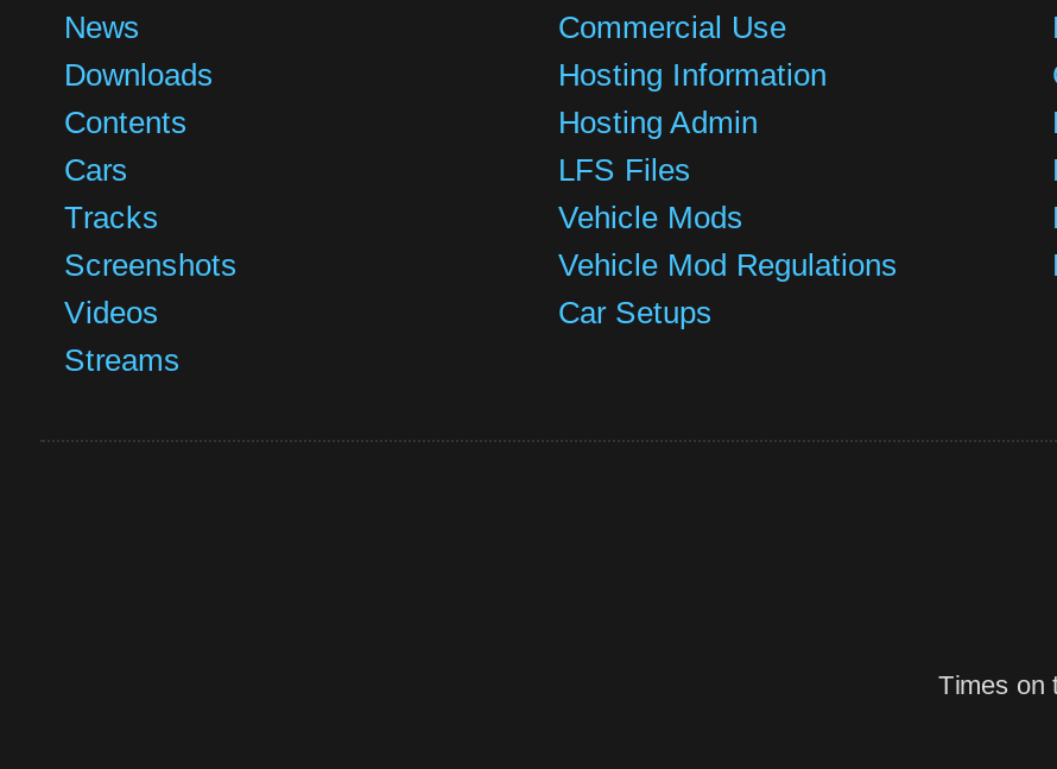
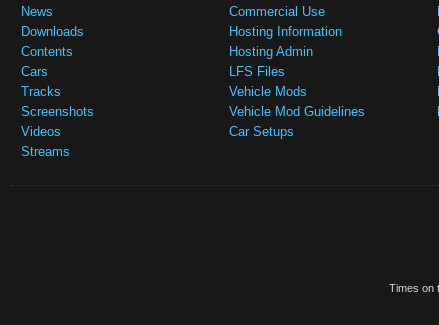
- Vehicle Mod Regulations
+ Vehicle Mod Guidelines
